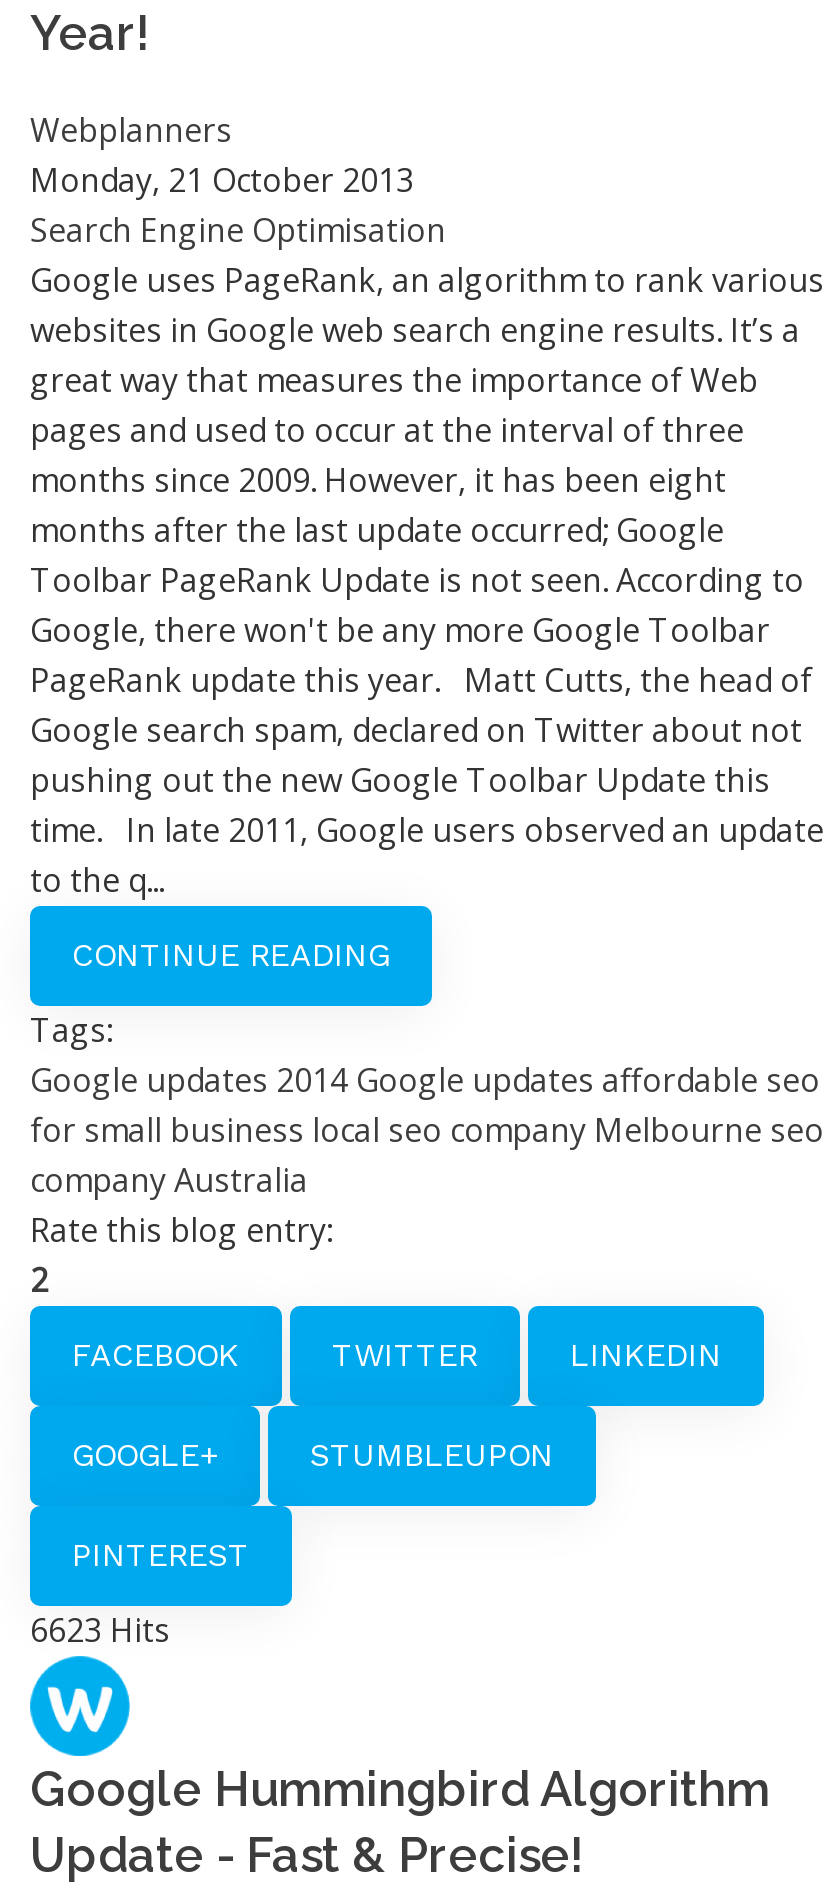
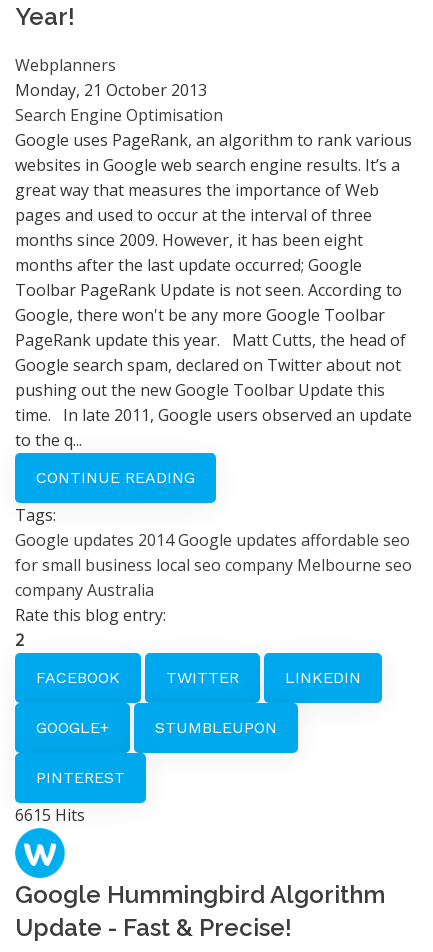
- 6623 Hits
+ 6615 Hits
